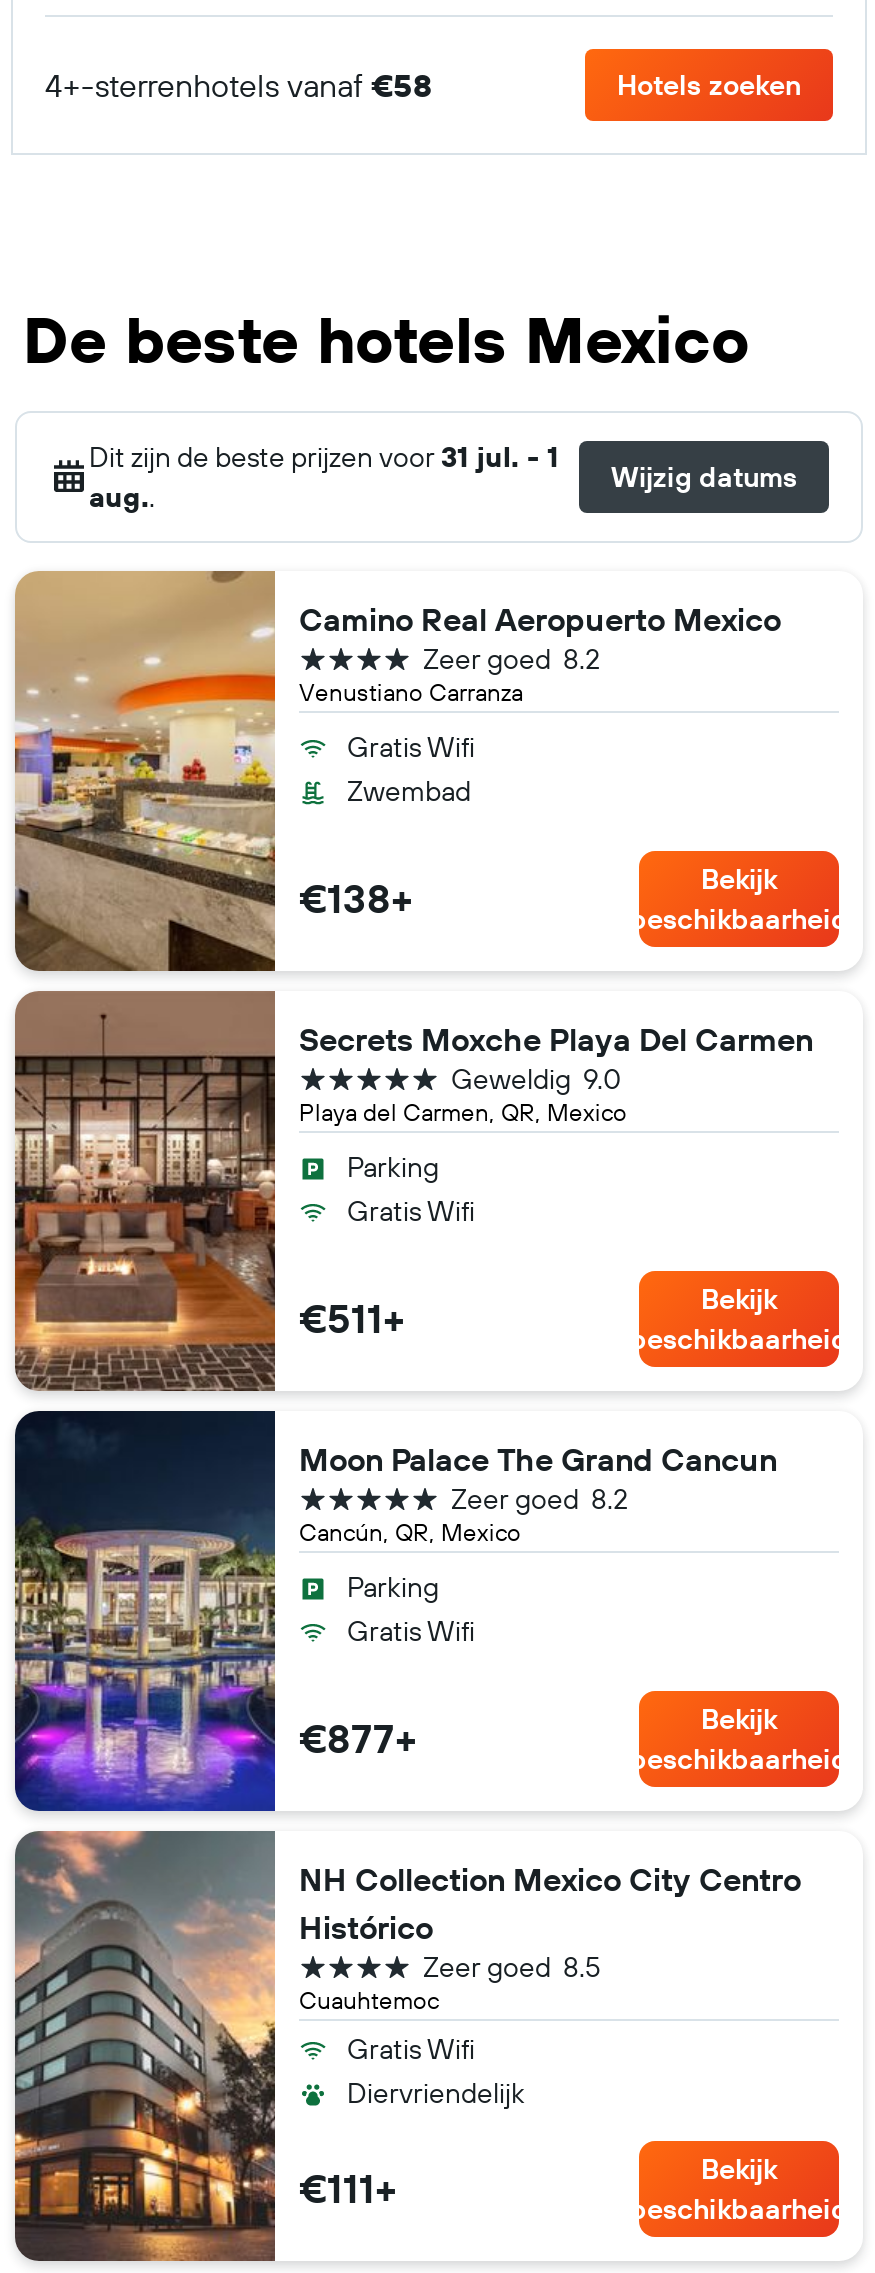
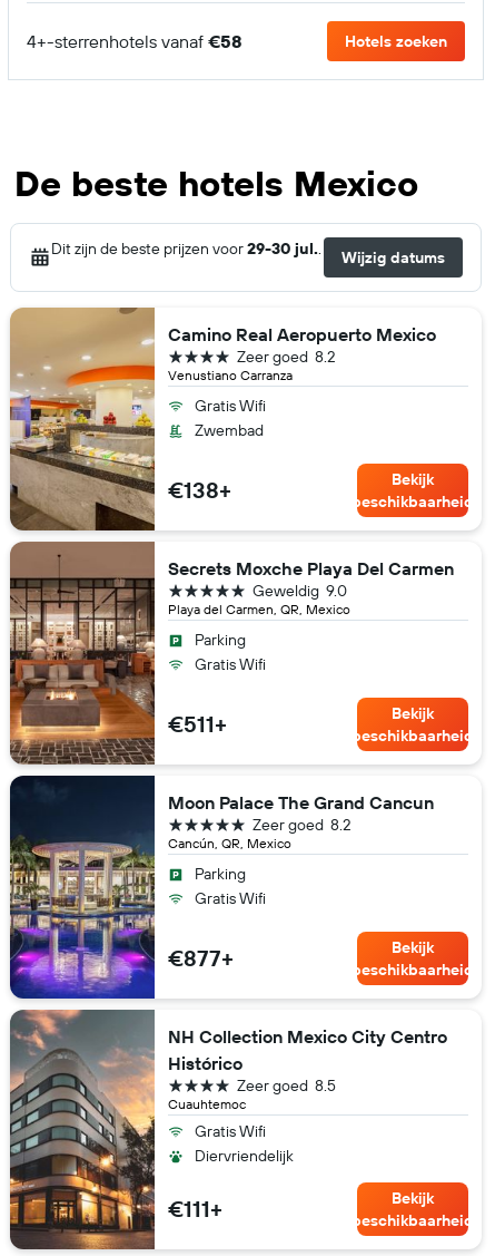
- Dit zijn de beste prijzen voor 31 jul. - 1
- aug..
+ Dit zijn de beste prijzen voor29-30 jul..
